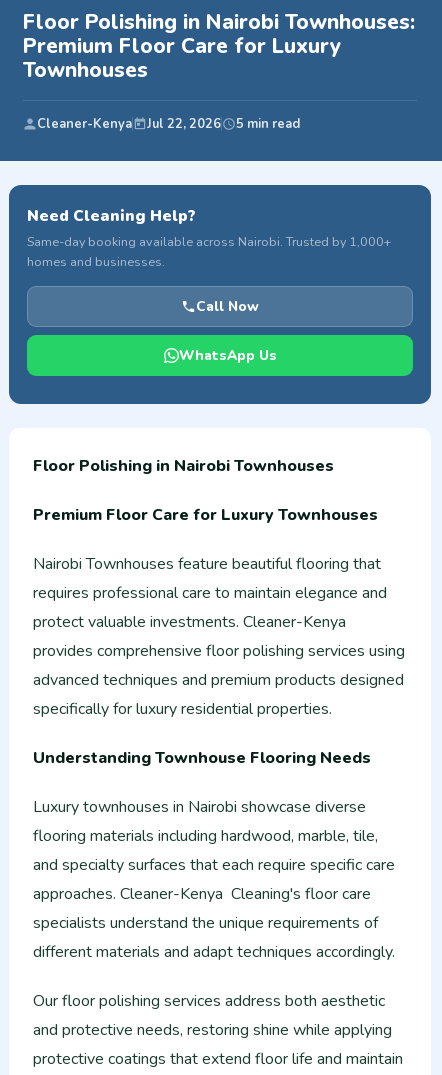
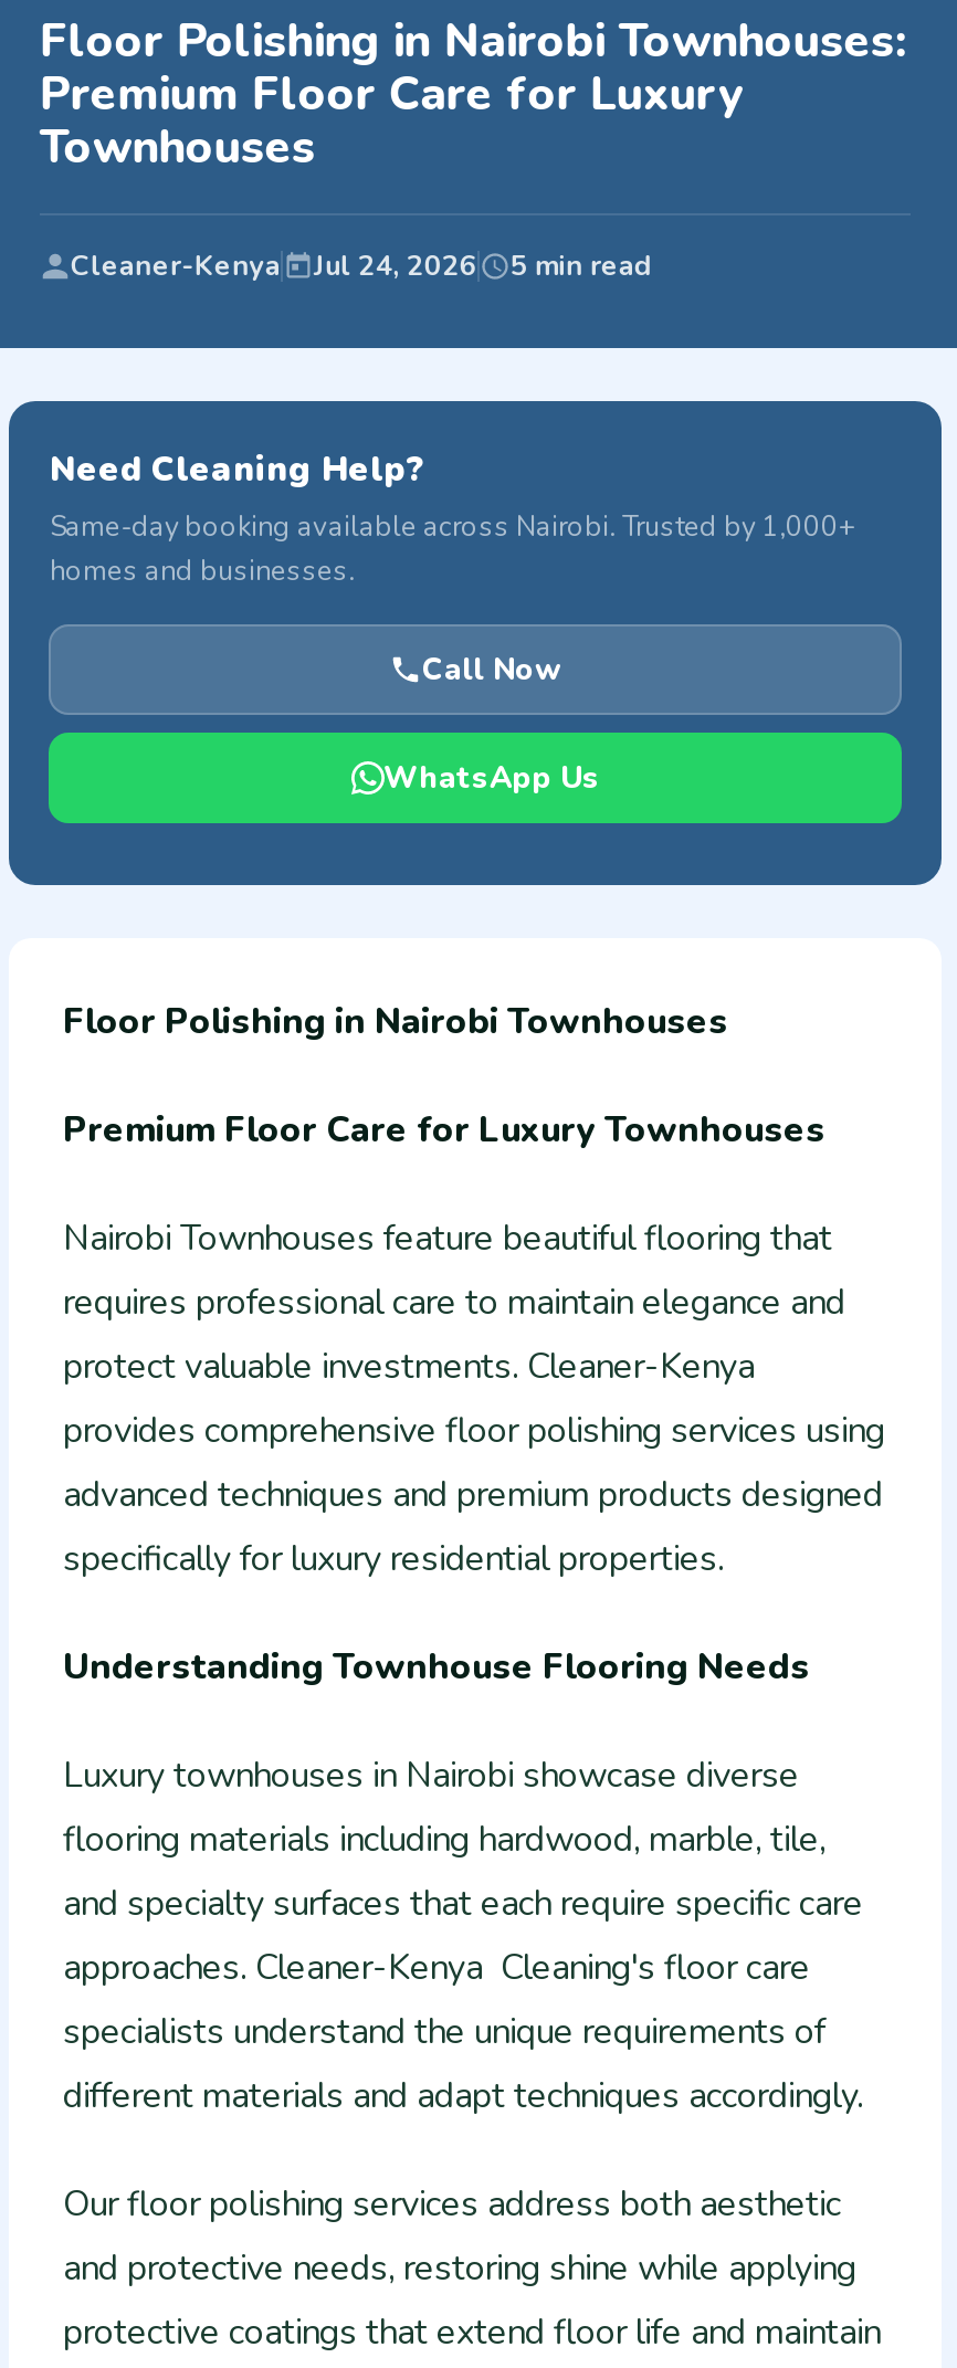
- Cleaner-Kenya Jul 22, 2026 5 min read
+ Cleaner-Kenya Jul 24, 2026 5 min read
